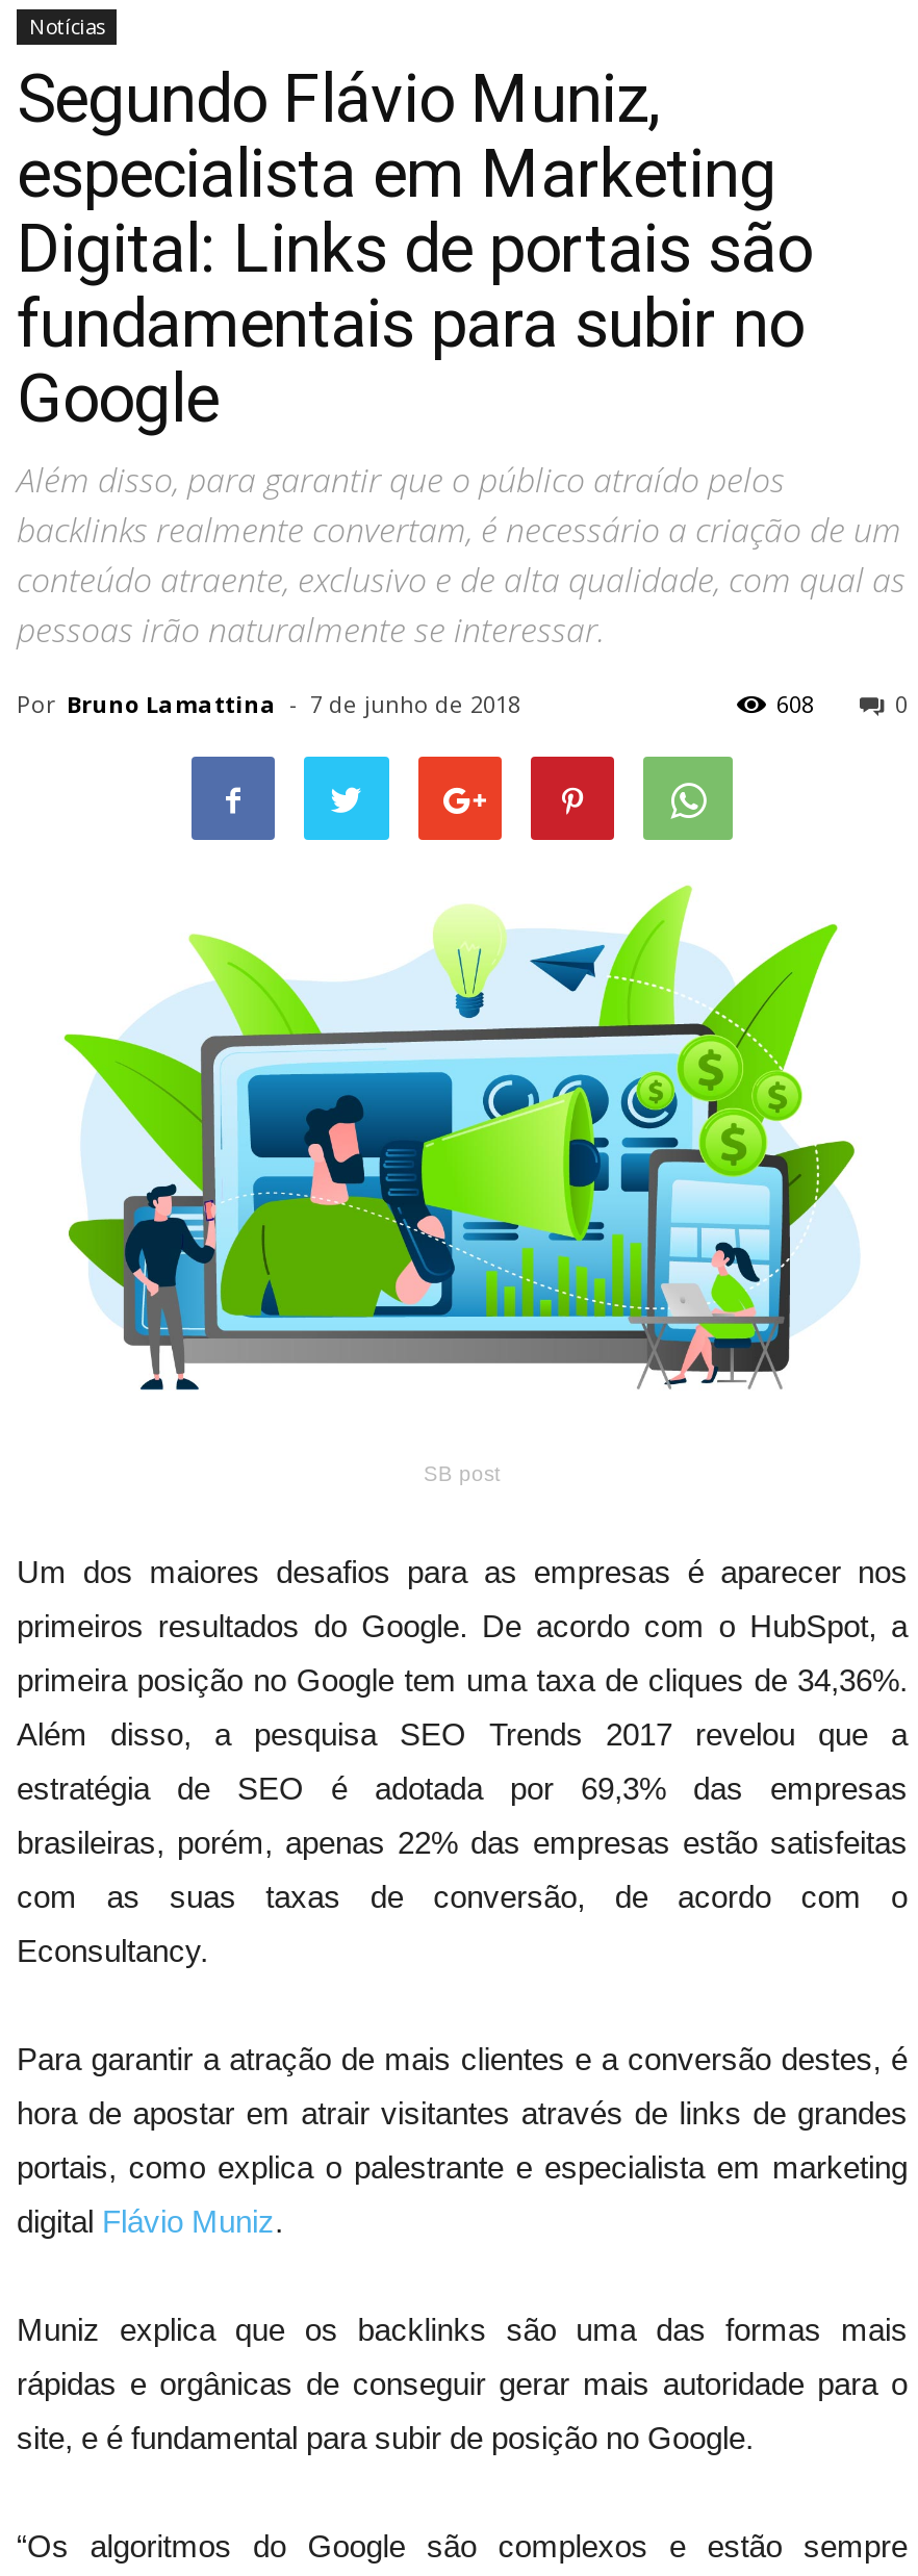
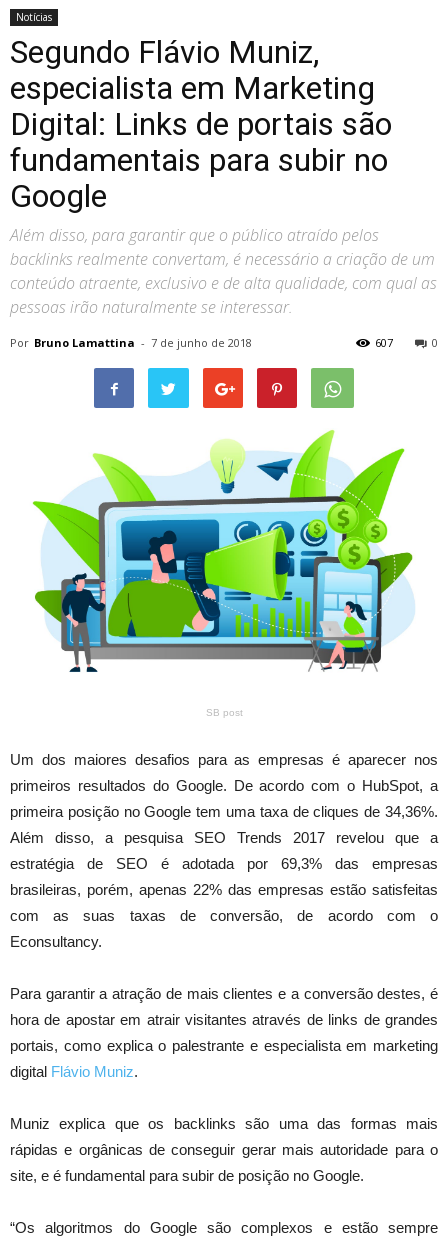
- 608
+ 607
